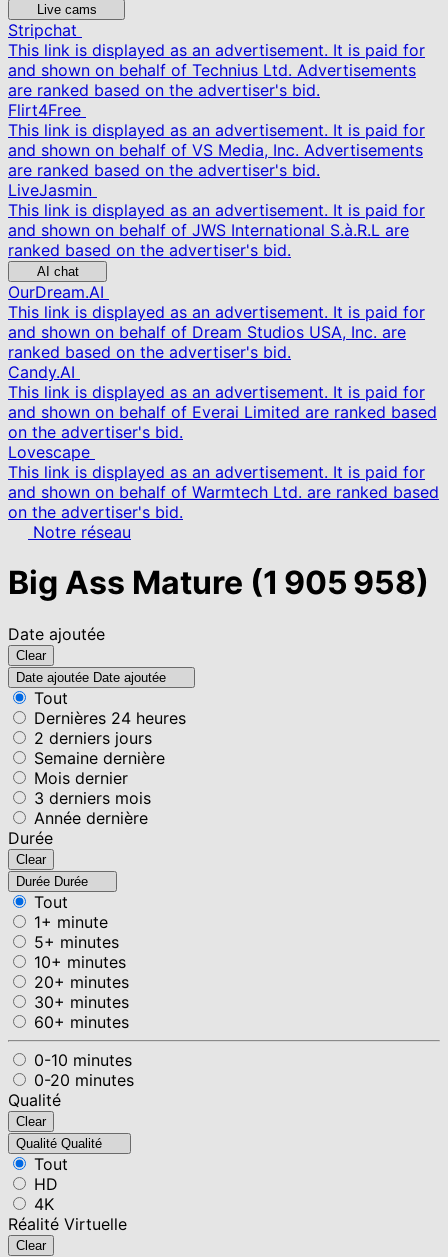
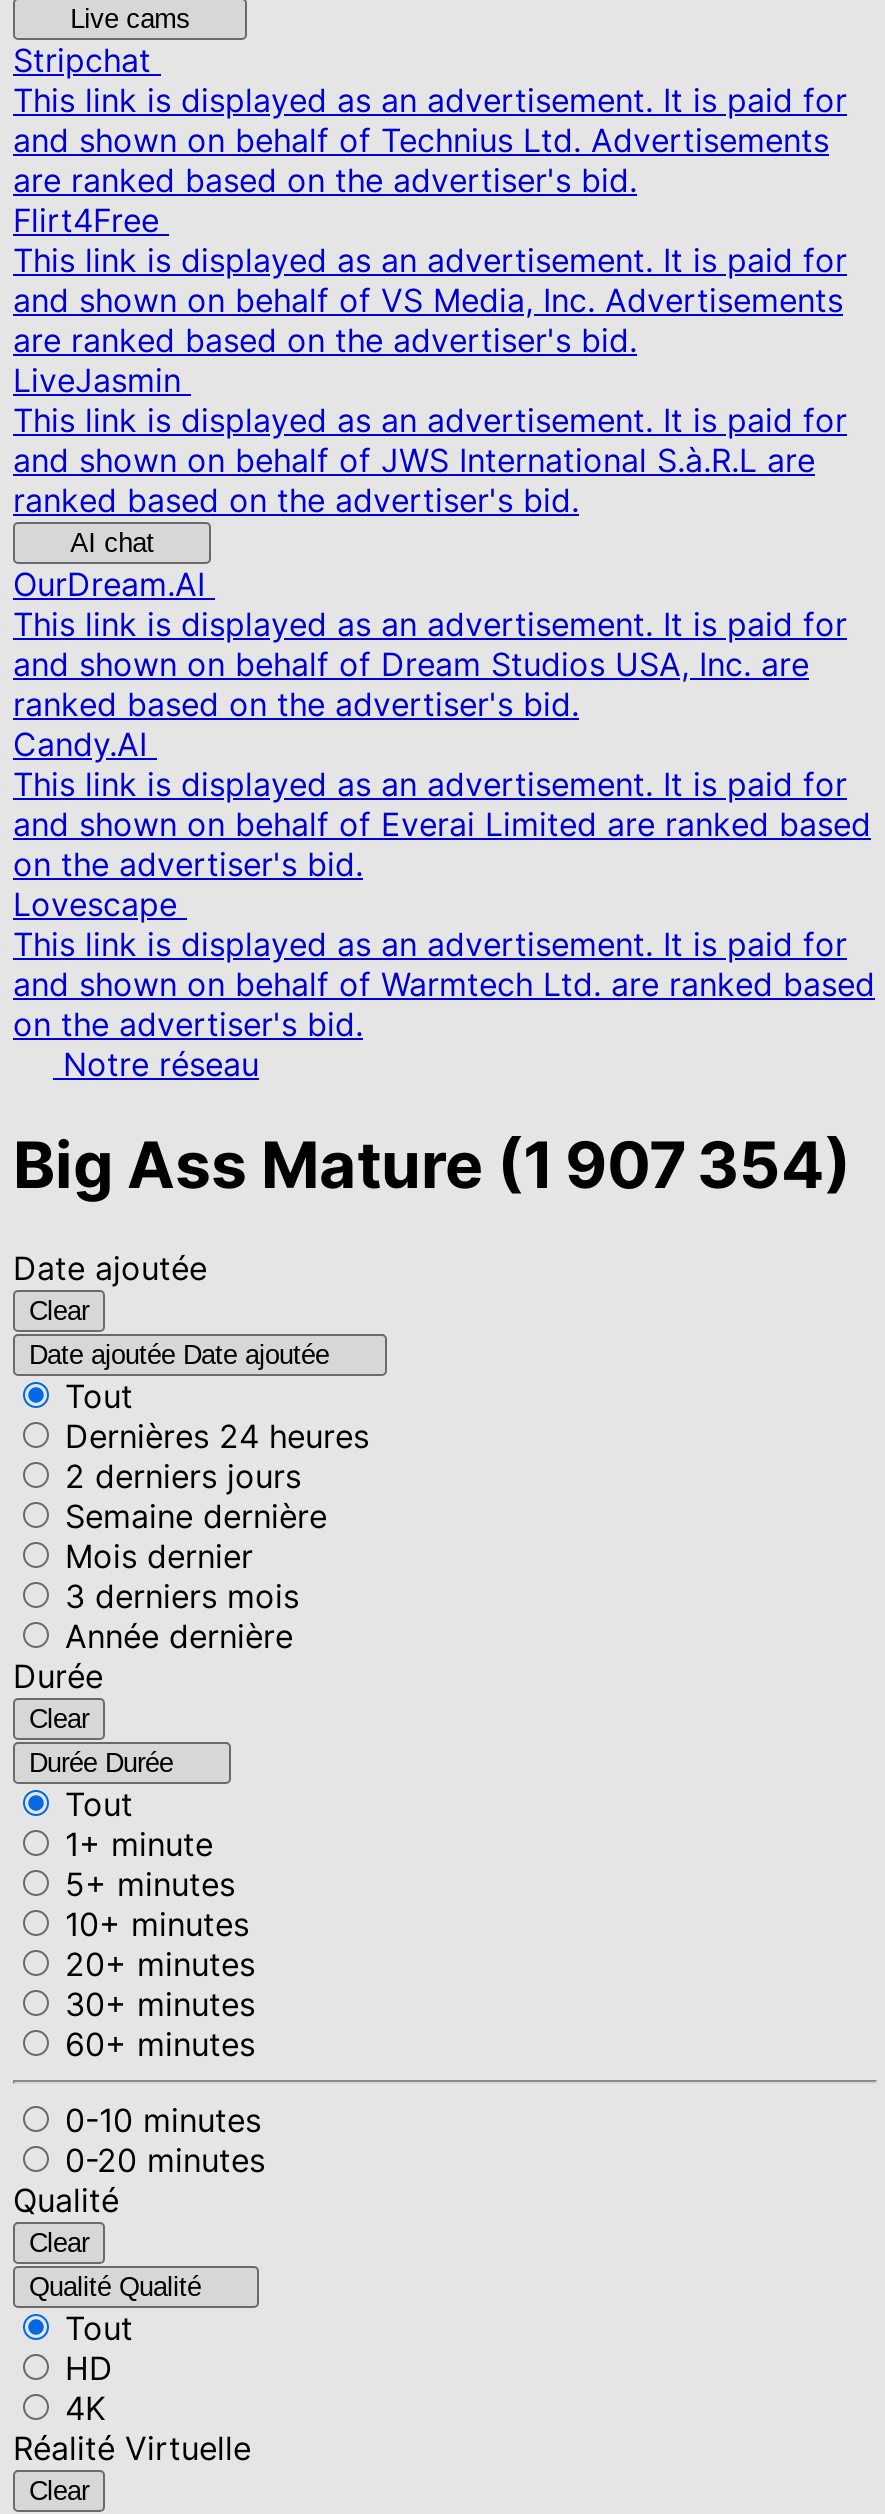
- Big Ass Mature (1 905 958)
+ Big Ass Mature (1 907 354)
